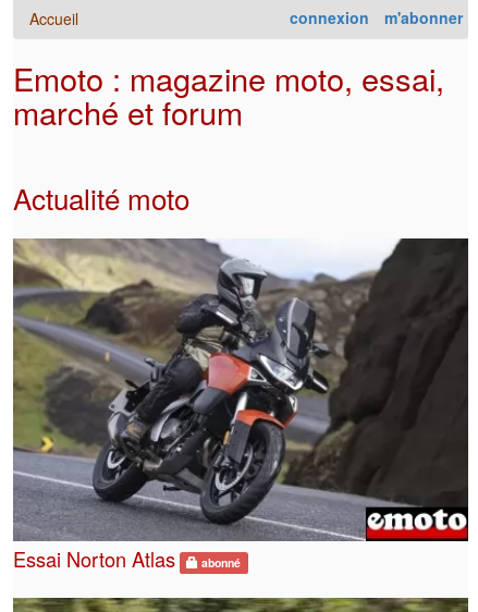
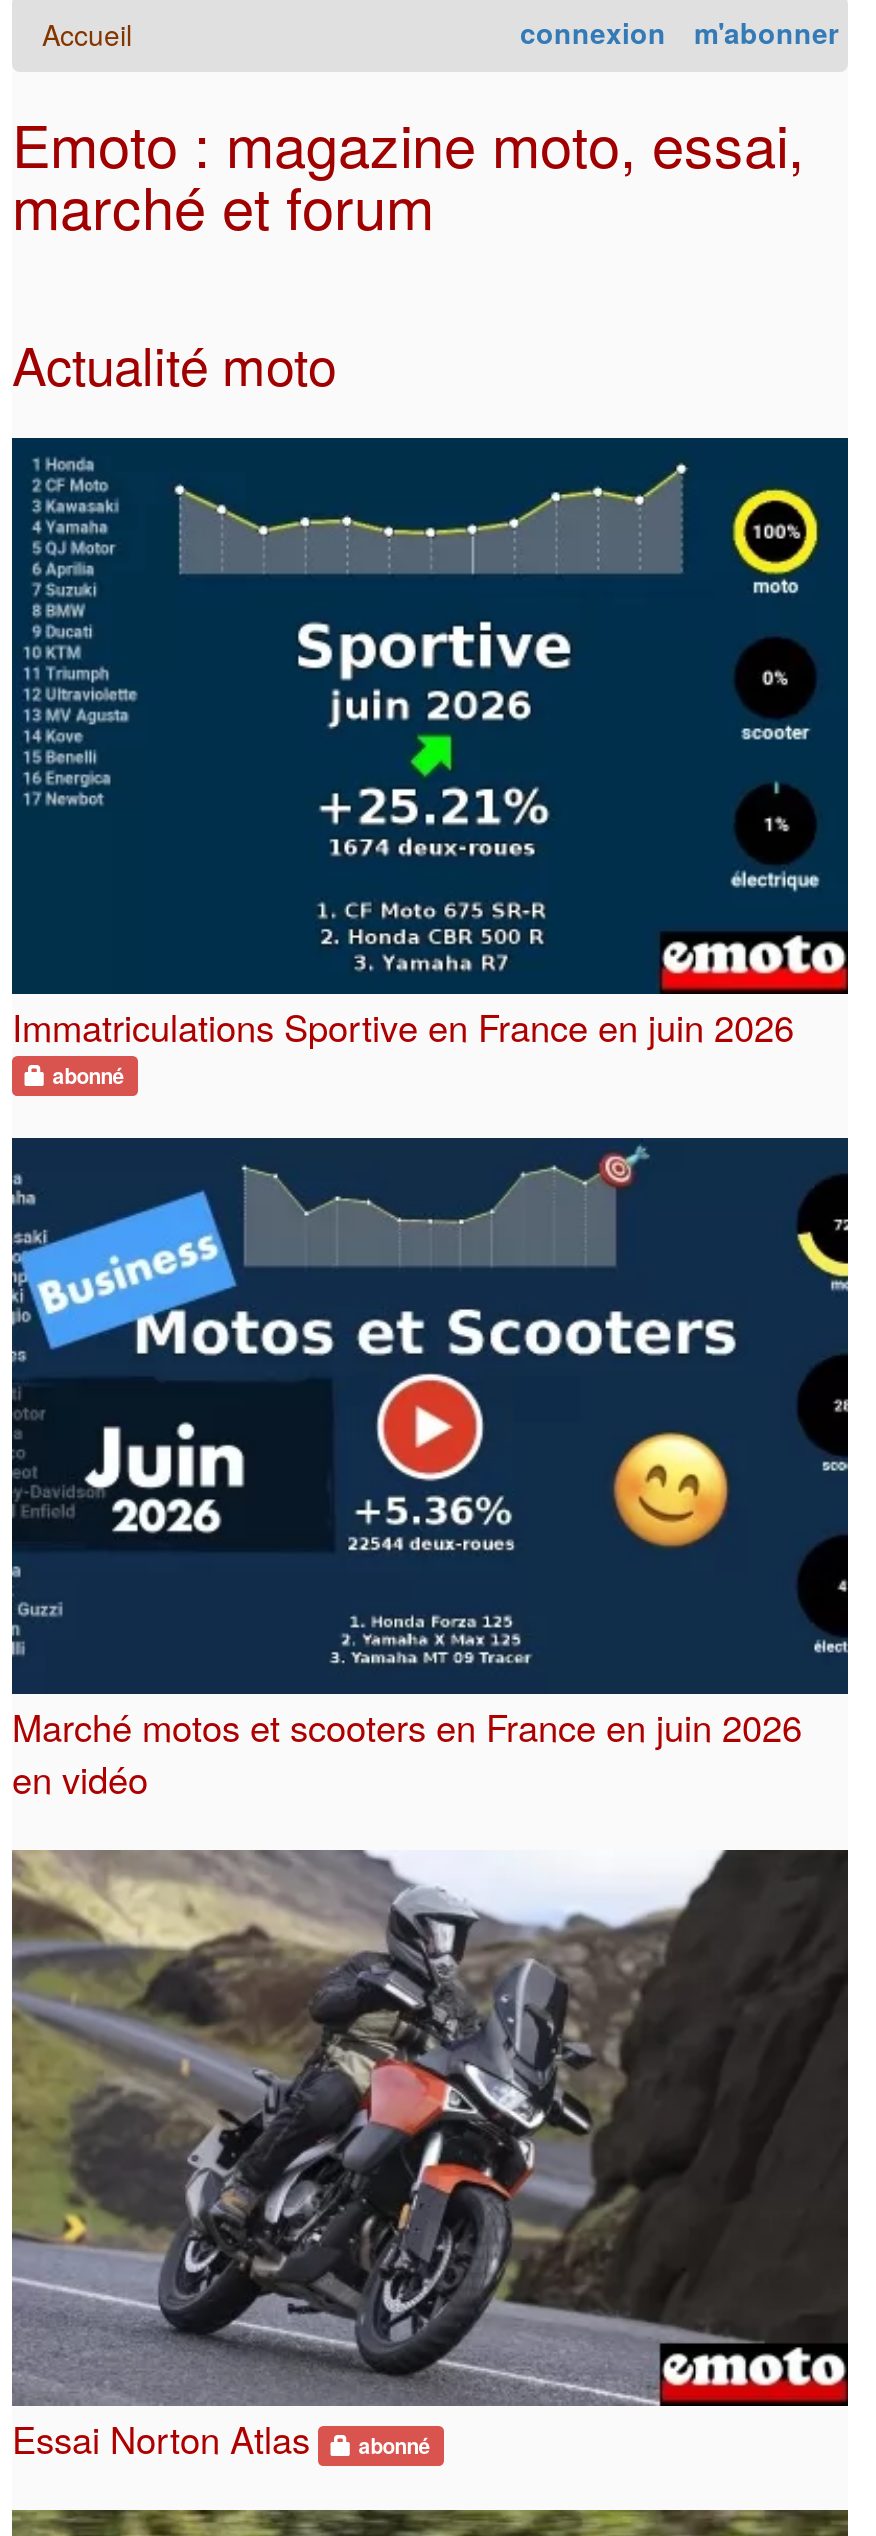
+ [image]
+ Immatriculations Sportive en France en juin 2026
+ abonné

+ [image]
+ Marché motos et scooters en France en juin 2026
+ en vidéo
